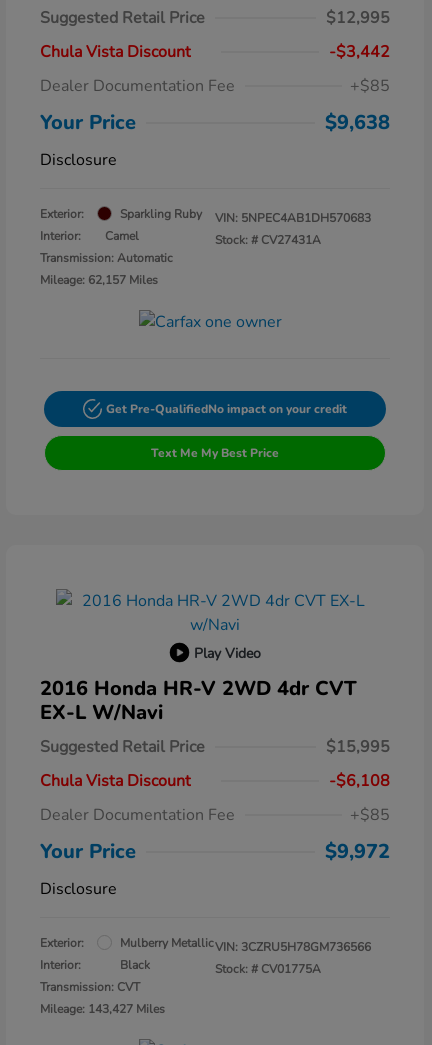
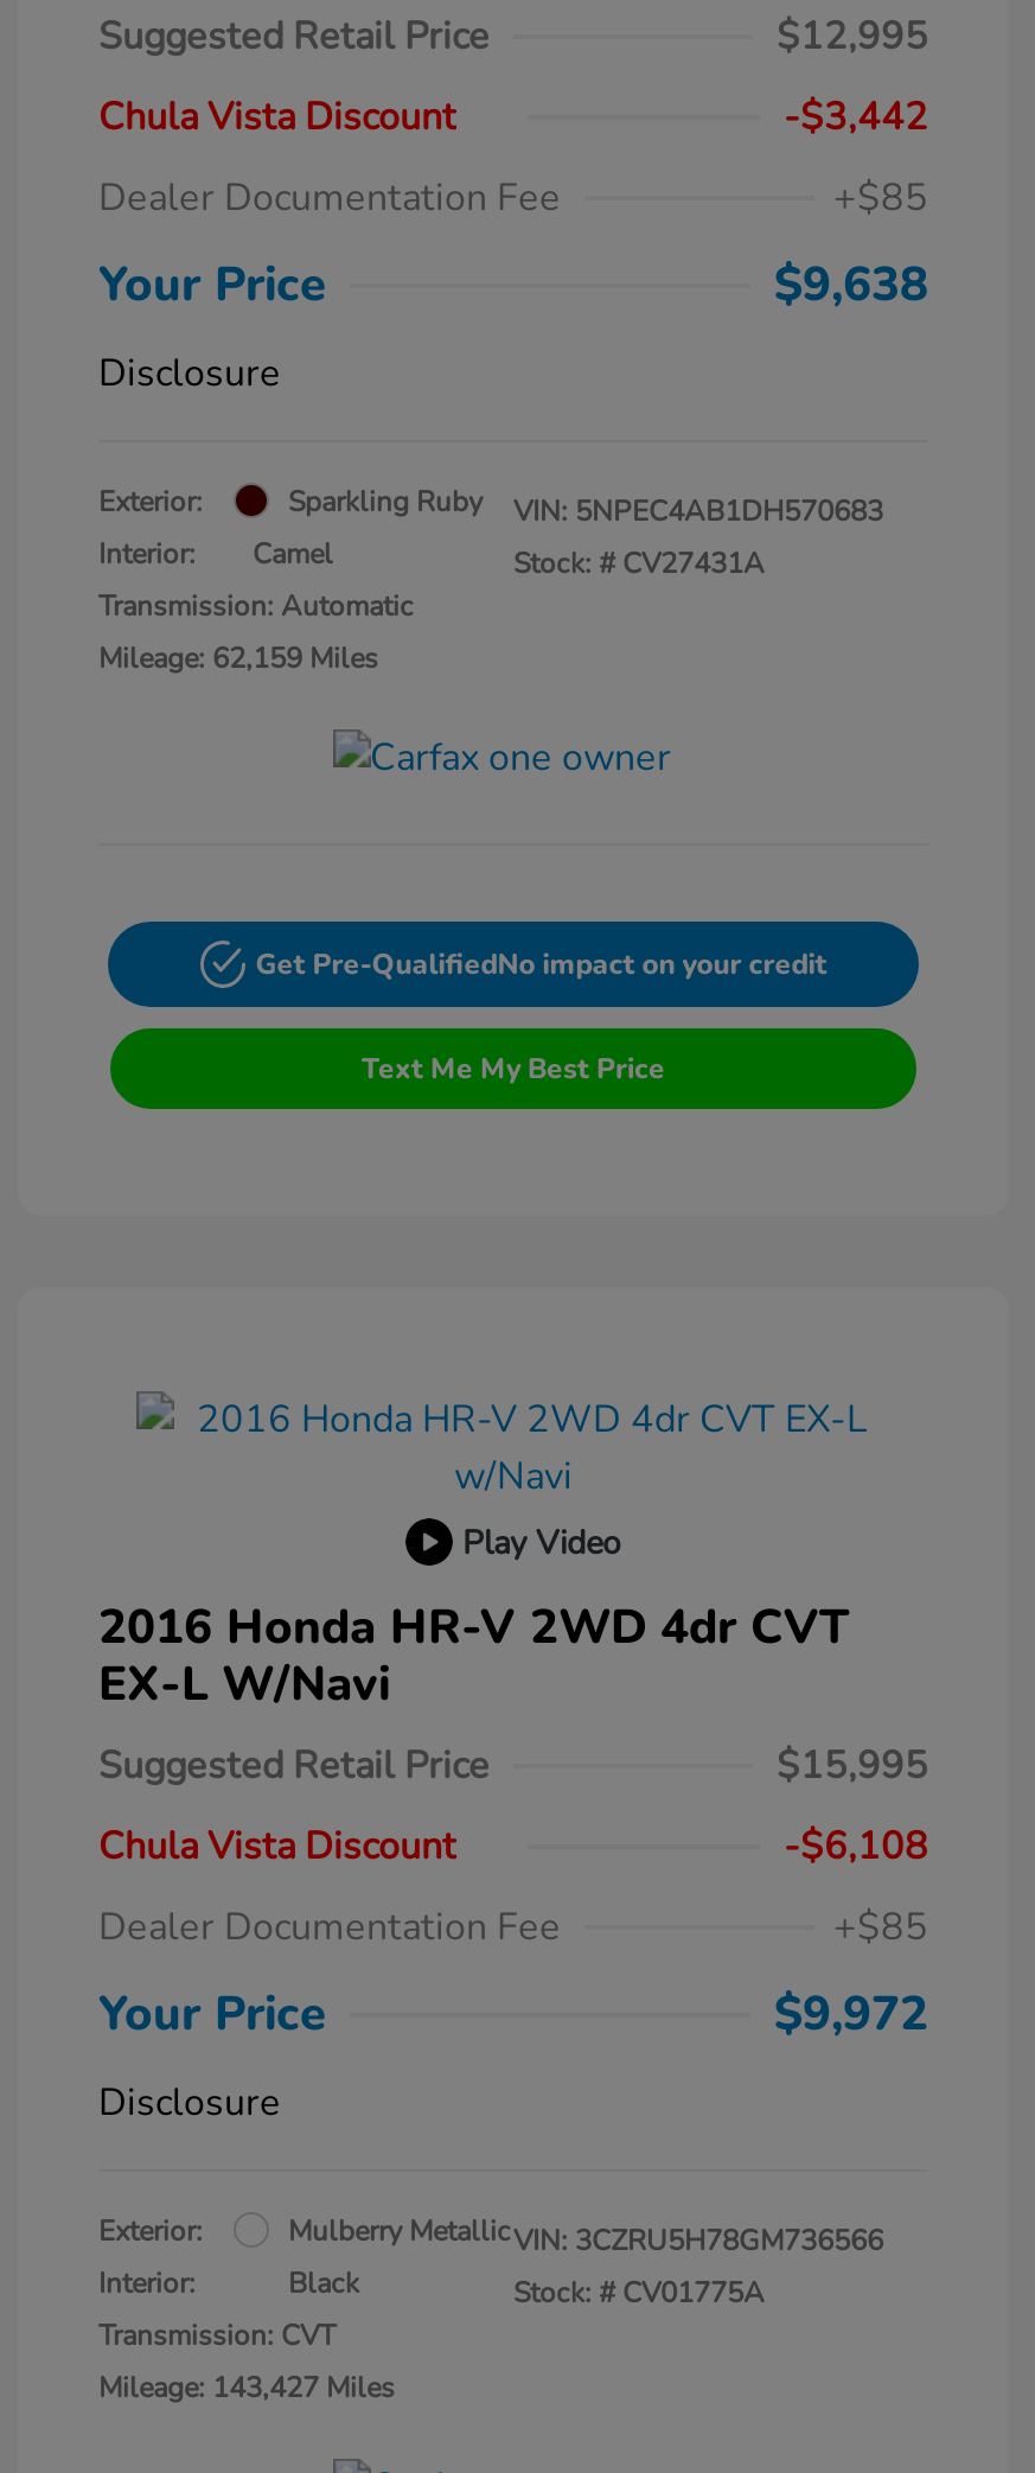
- Mileage: 62,157 Miles
+ Mileage: 62,159 Miles
